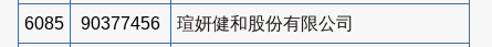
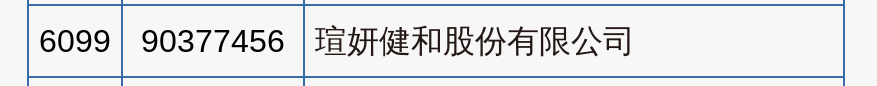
- 6085 90377456 瑄妍健和股份有限公司
+ 6099 90377456 瑄妍健和股份有限公司
